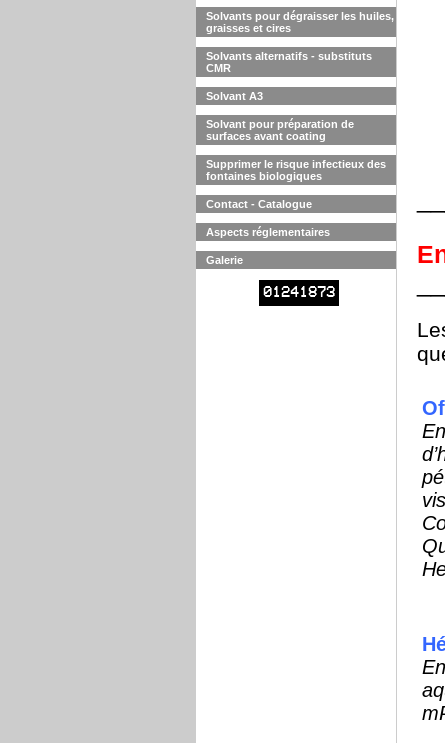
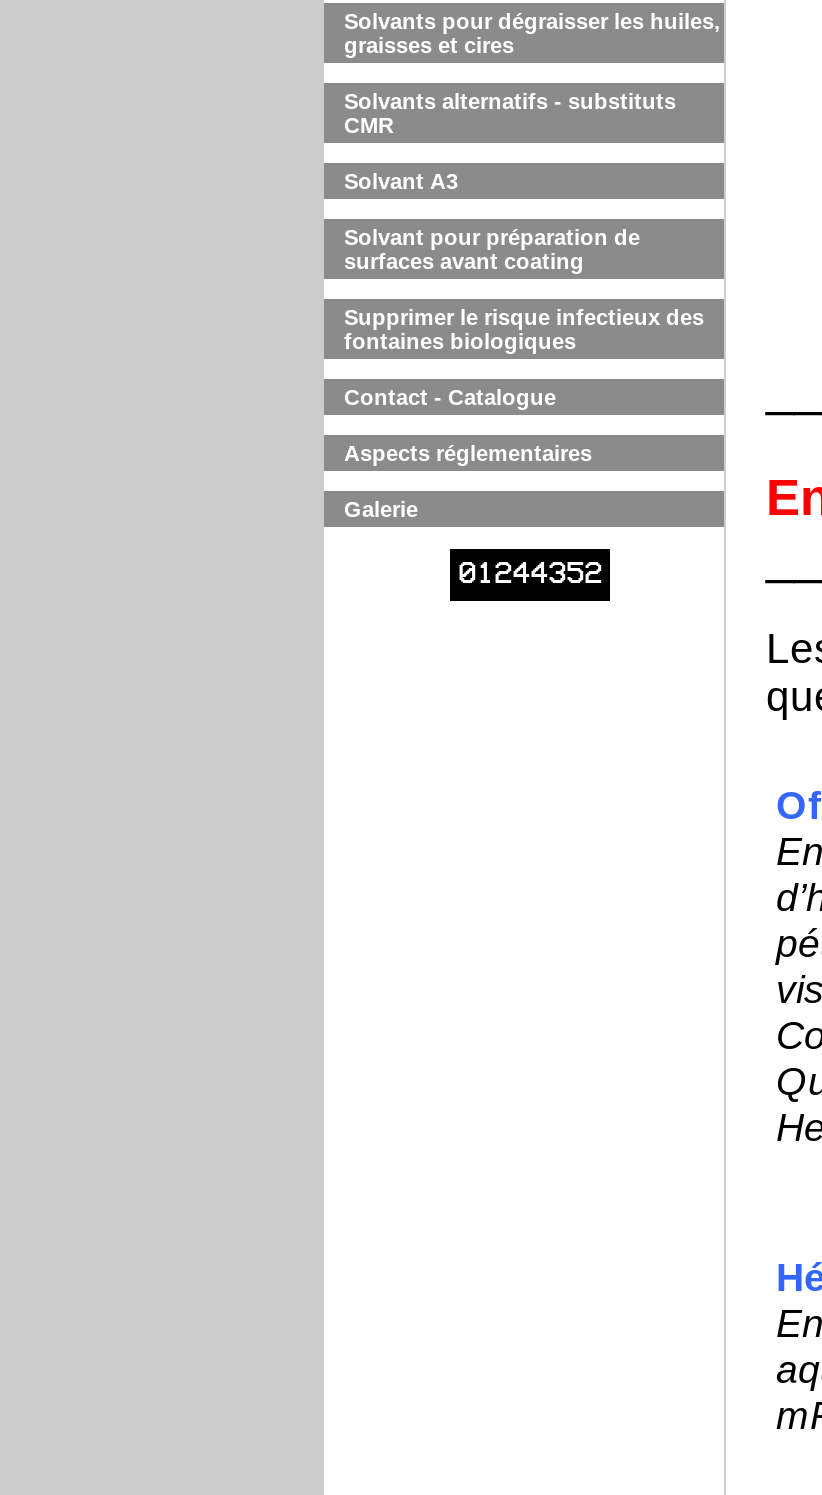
- 01241873
+ 01244352
